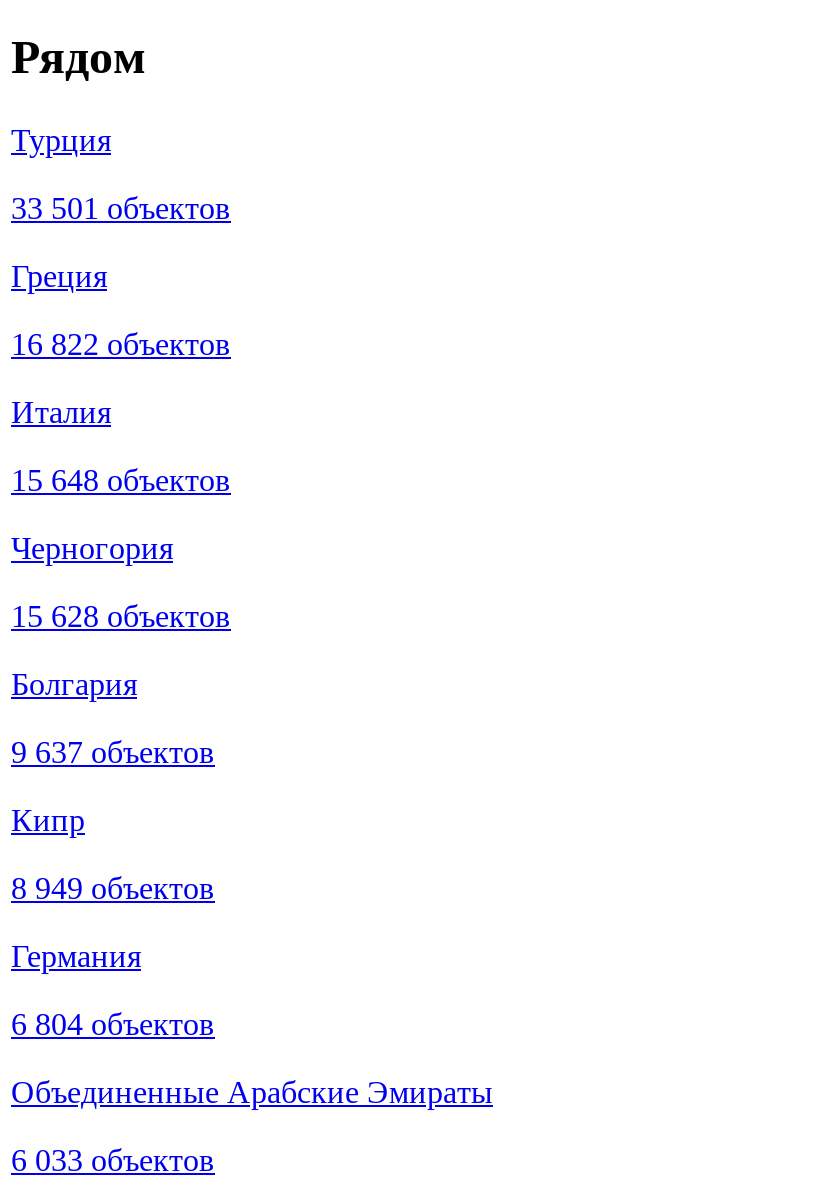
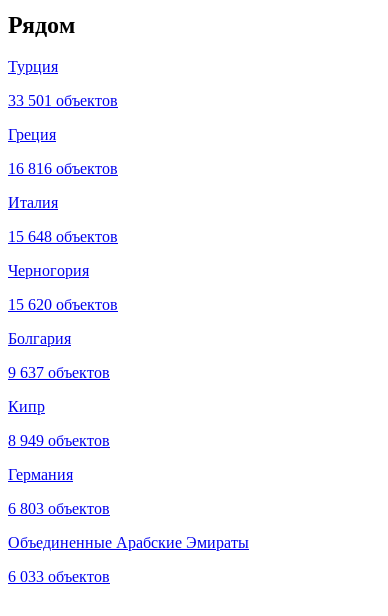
- 16 822 объектов
+ 16 816 объектов

- 15 628 объектов
+ 15 620 объектов

- 6 804 объектов
+ 6 803 объектов
